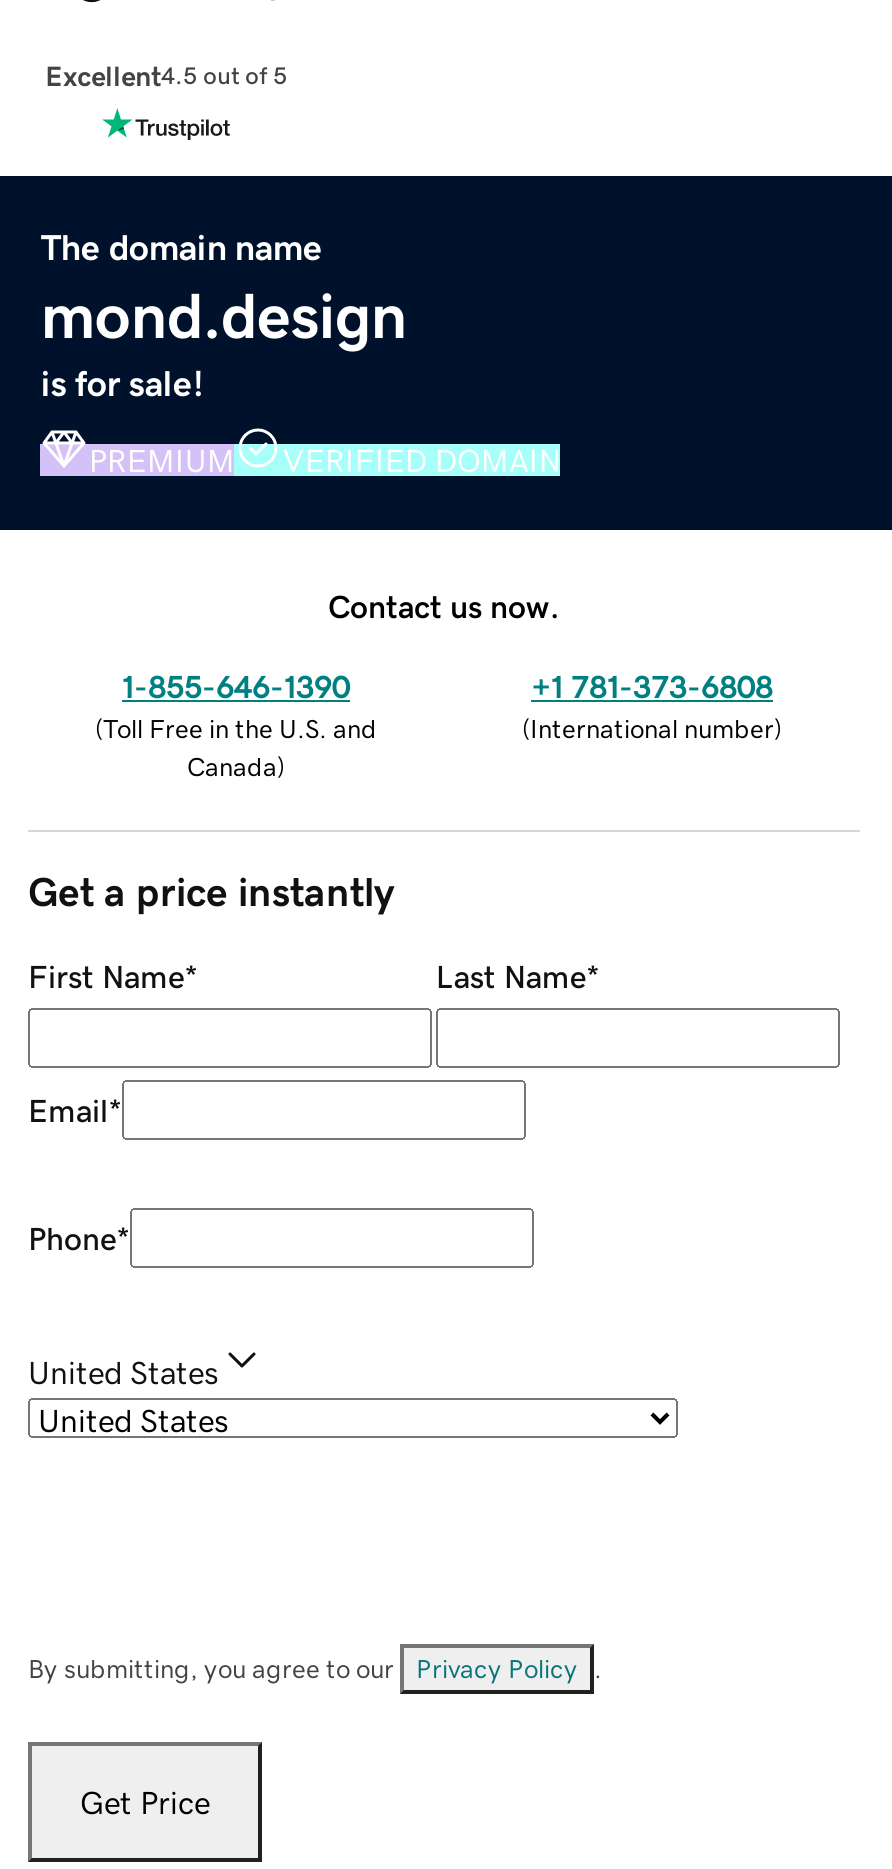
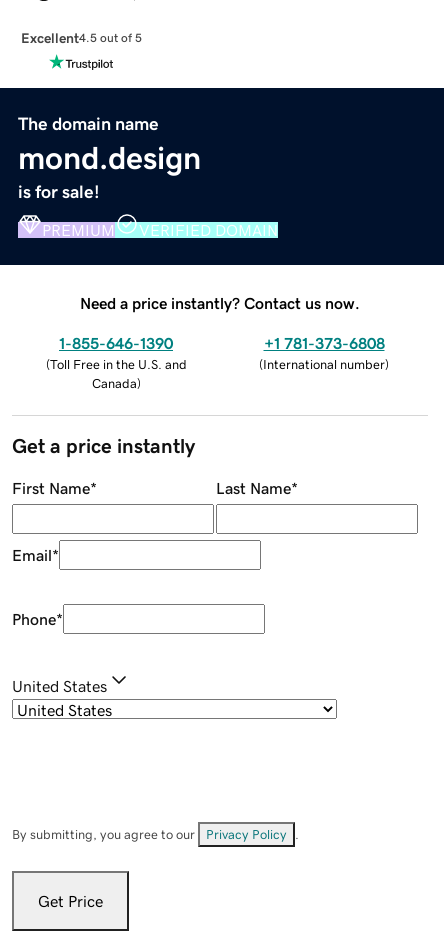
- Contact us now.
+ Need a price instantly? Contact us now.
